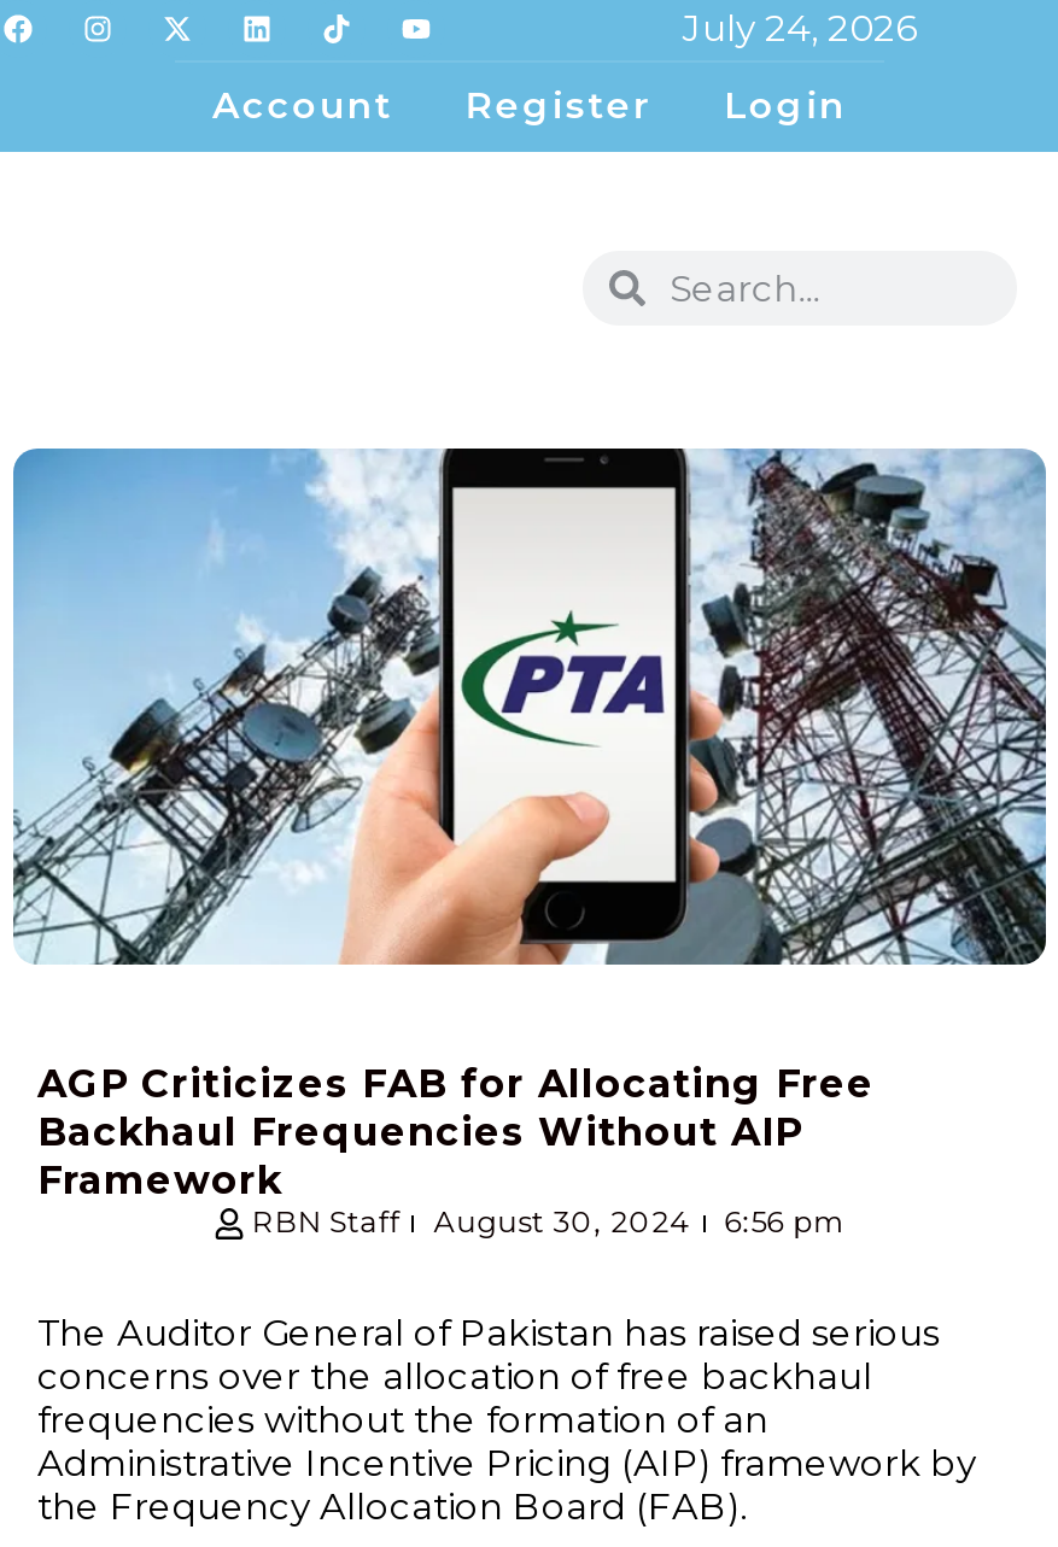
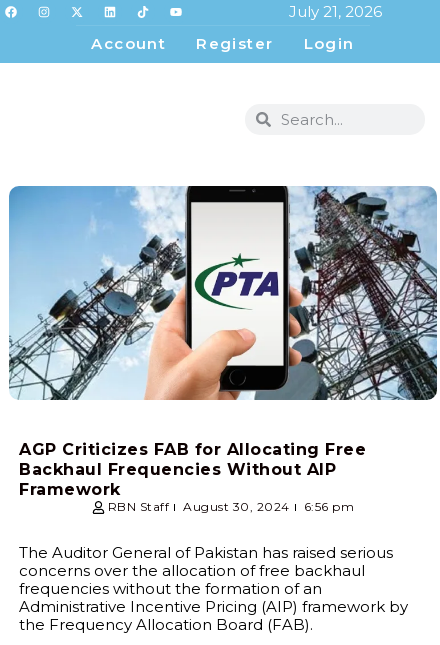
- July 24, 2026
+ July 21, 2026
